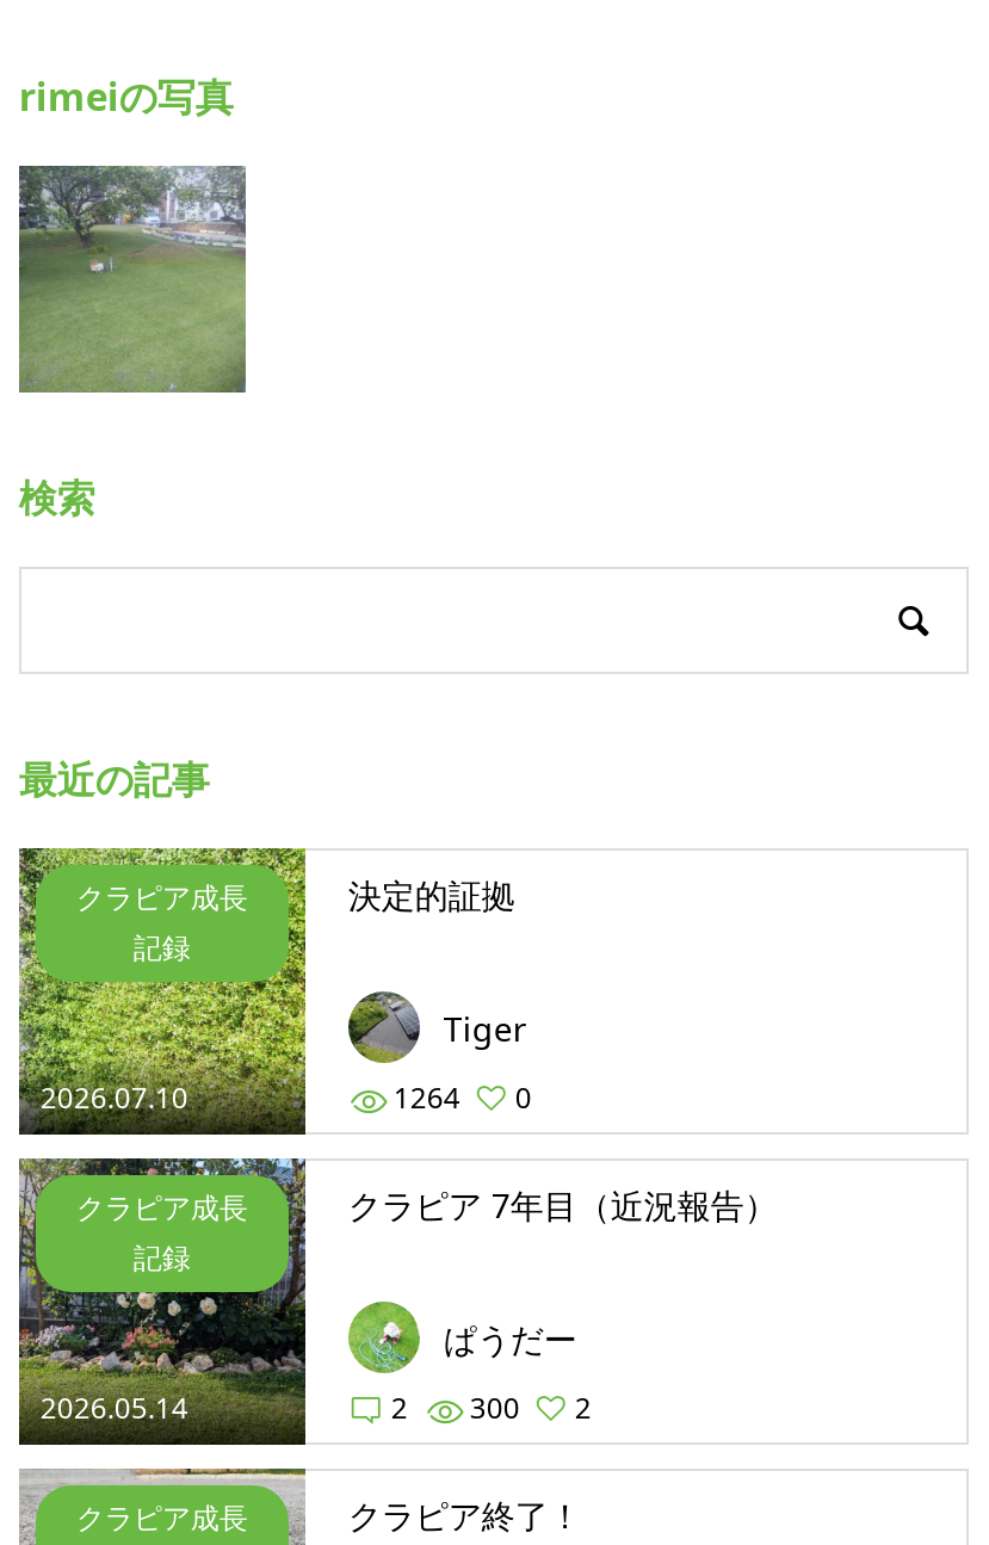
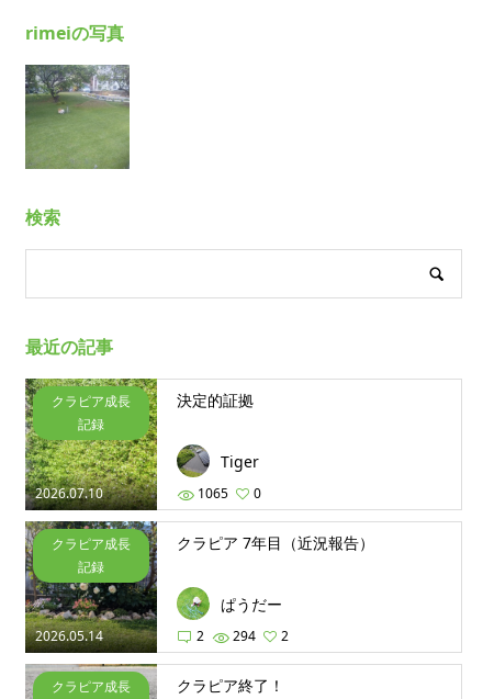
- 1264 0
+ 1065 0

- 2 300 2
+ 2 294 2
